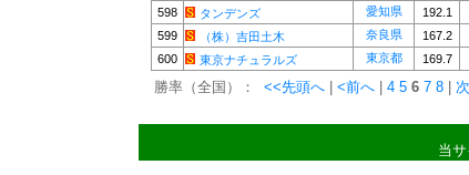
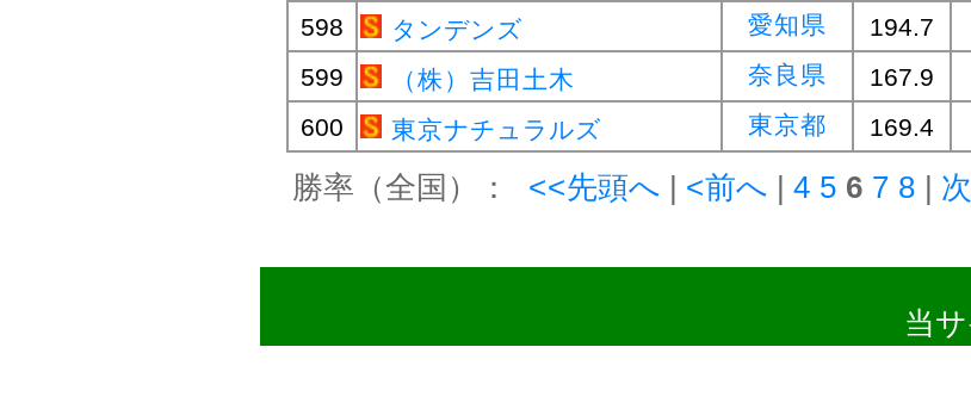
- 愛知県 192.1
+ 愛知県 194.7

- 奈良県 167.2
+ 奈良県 167.9

- 東京都 169.7
+ 東京都 169.4
